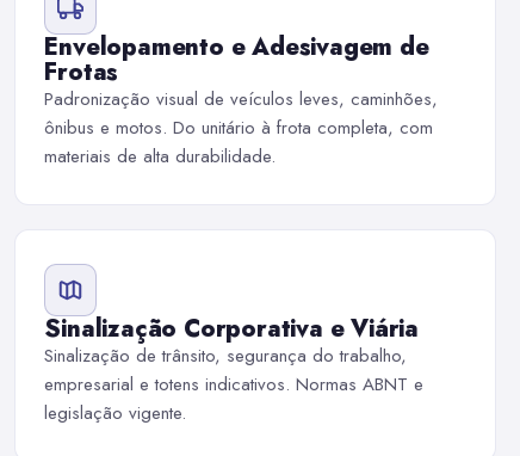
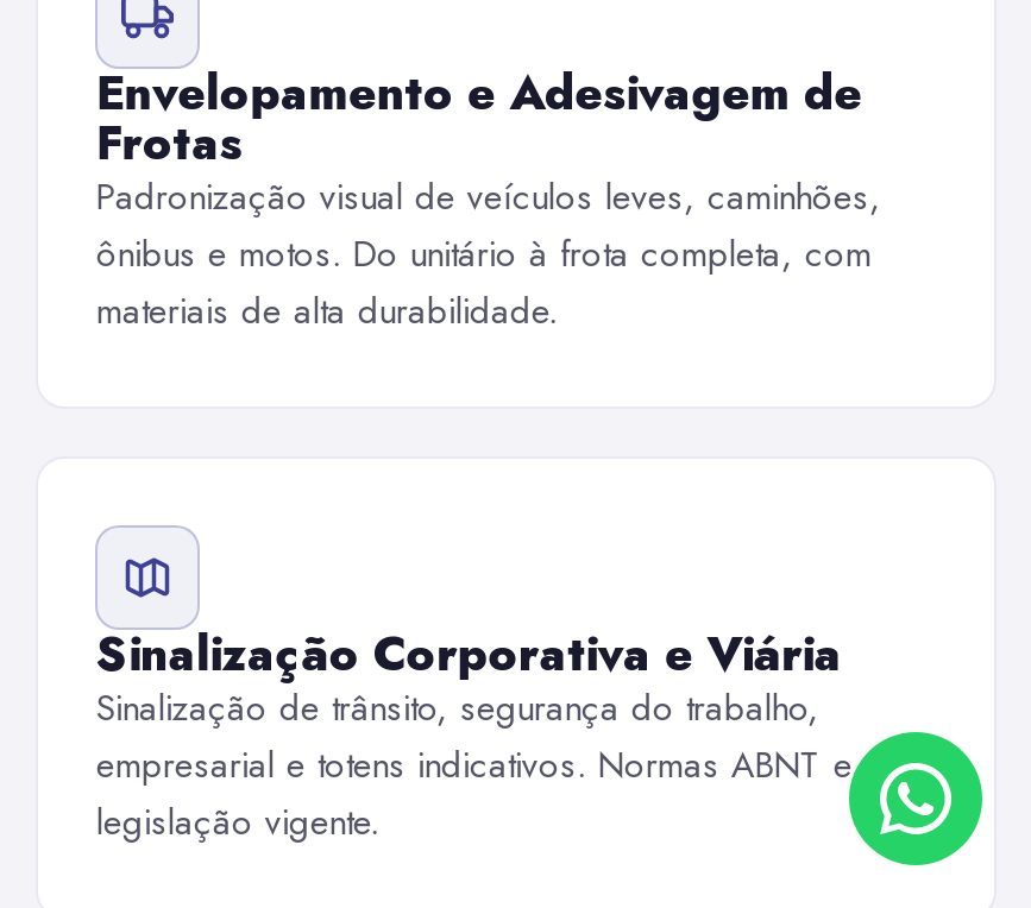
+ [image]
